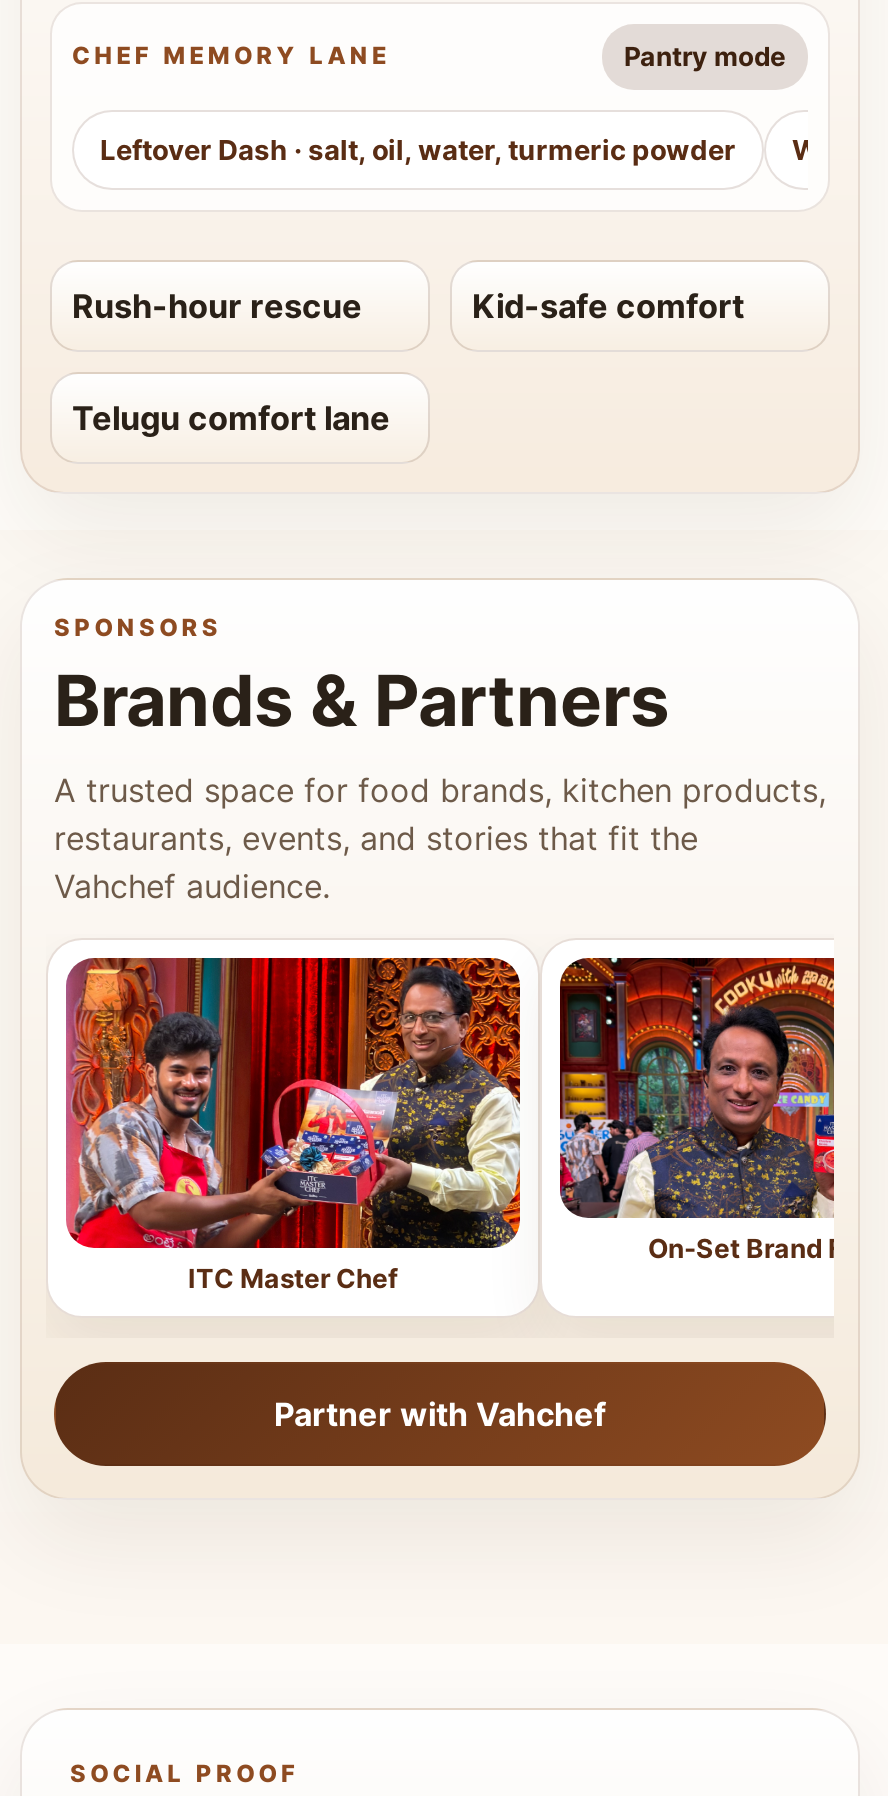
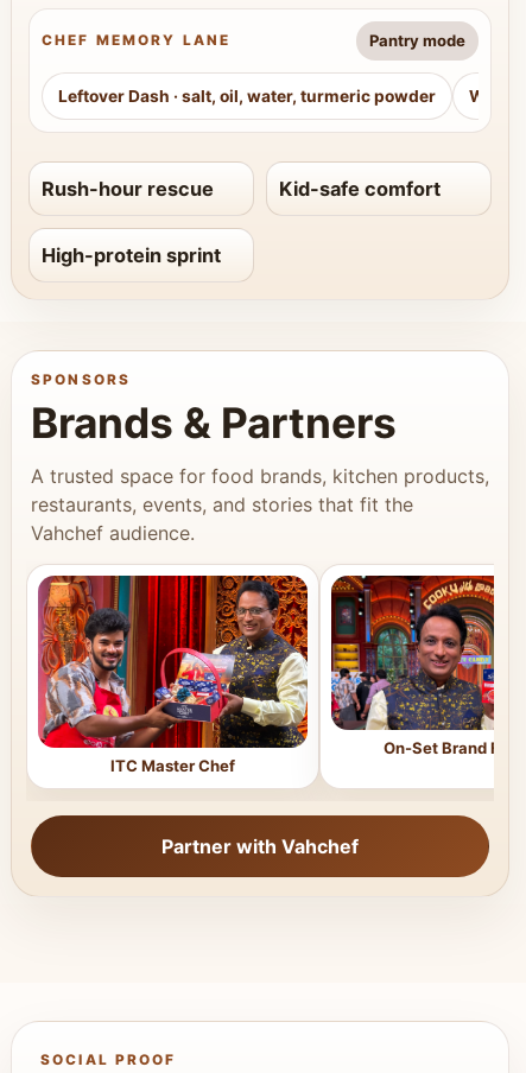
- Telugu comfort lane
+ High-protein sprint
